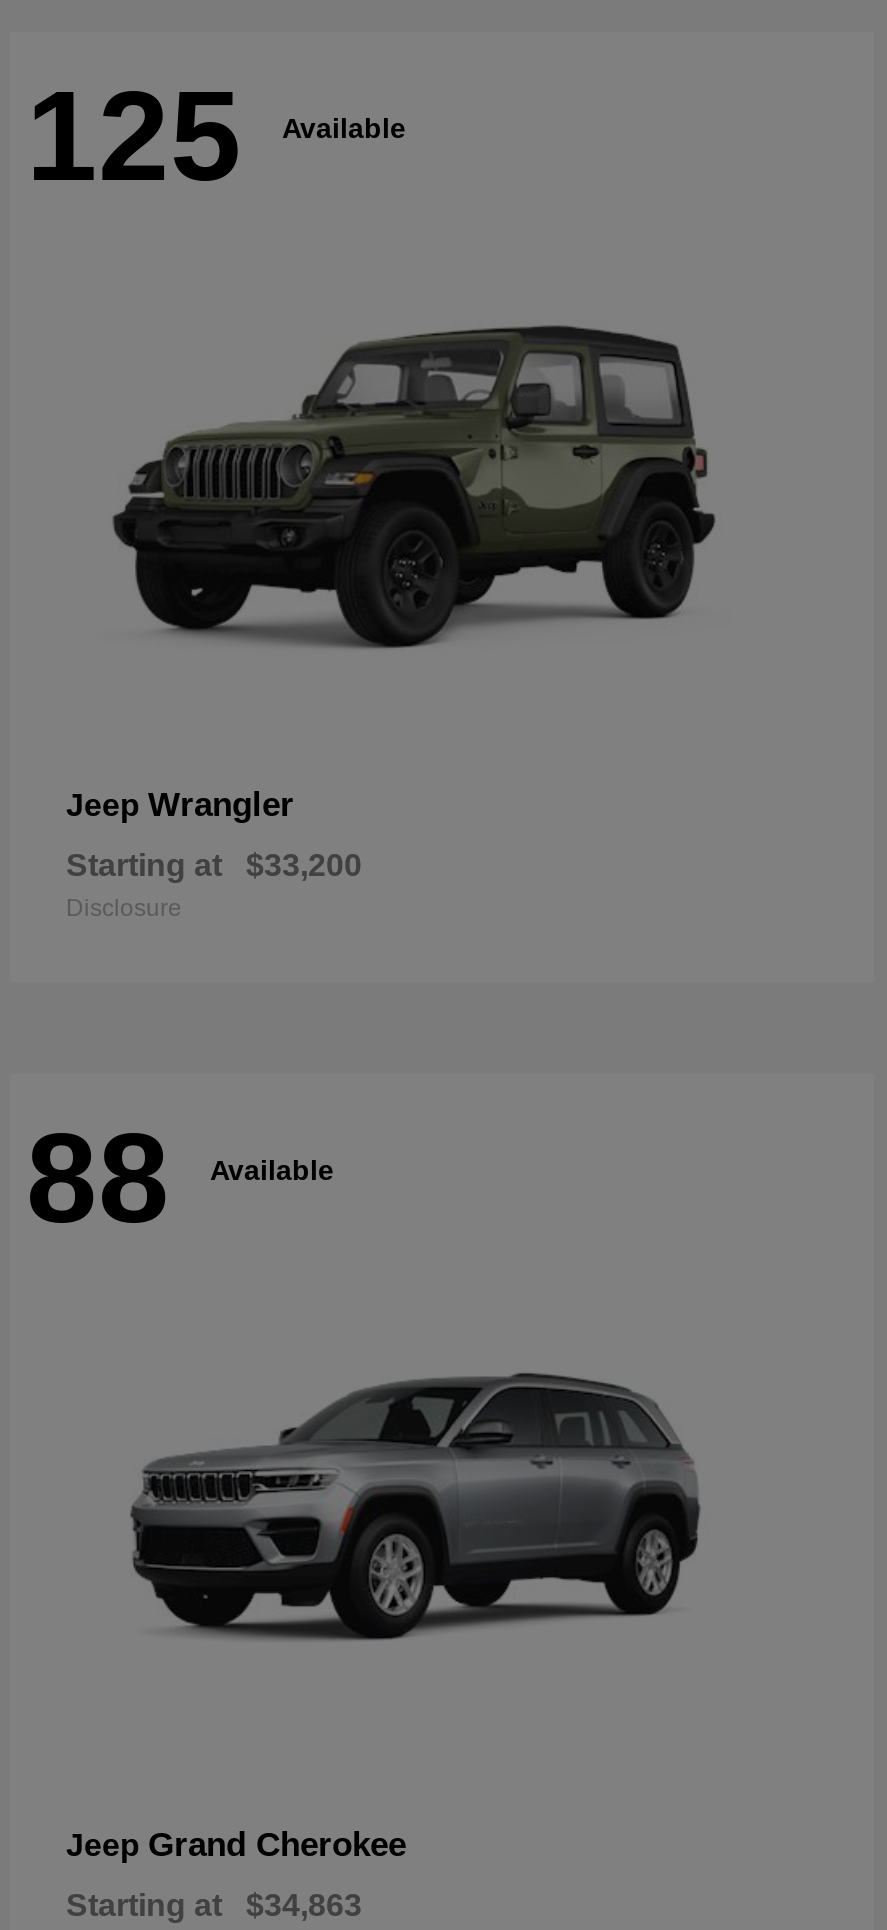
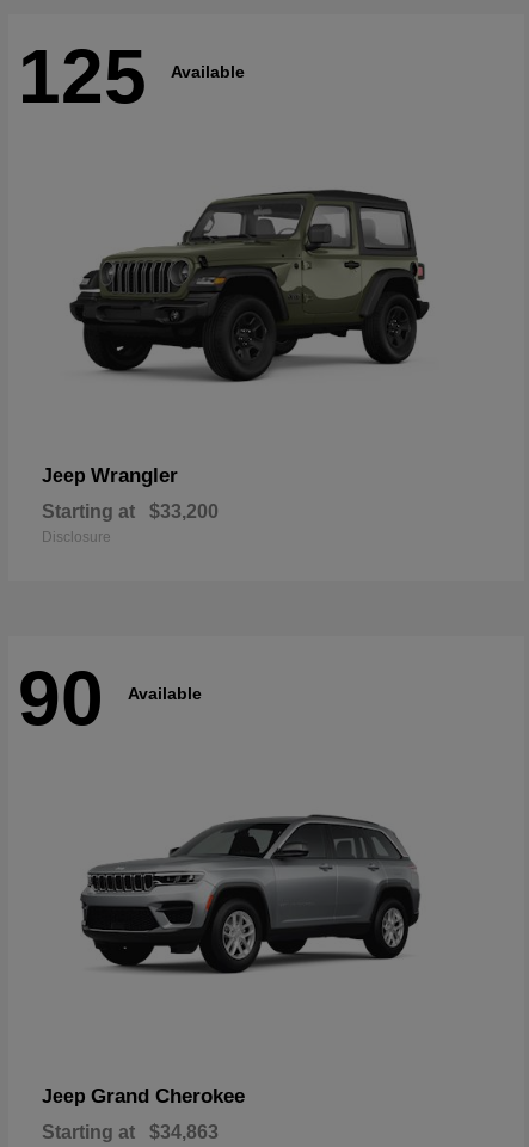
- 88 Available
+ 90 Available
